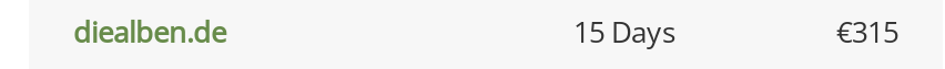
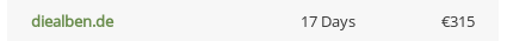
- 15 Days
+ 17 Days
